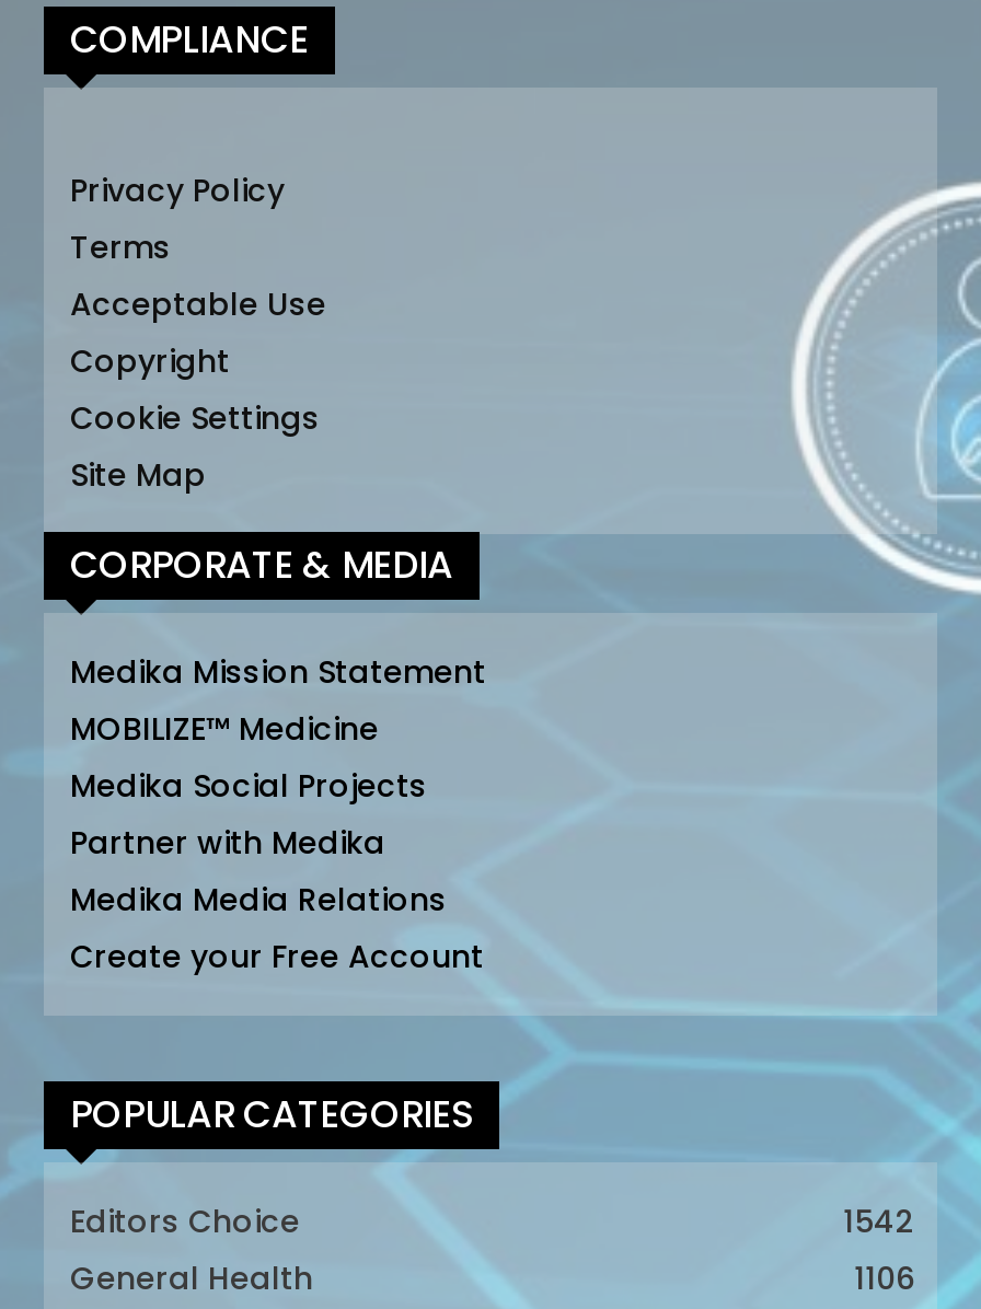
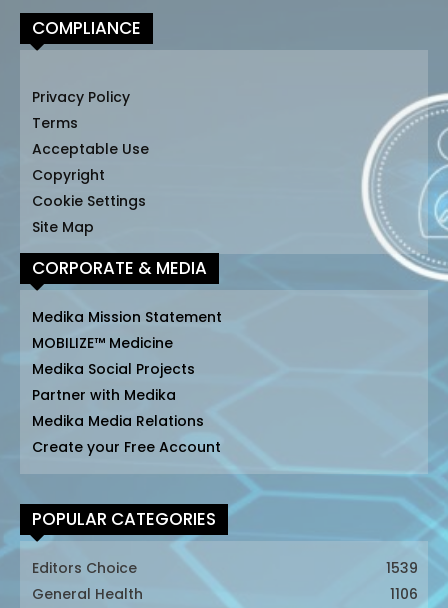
- 1542
+ 1539
